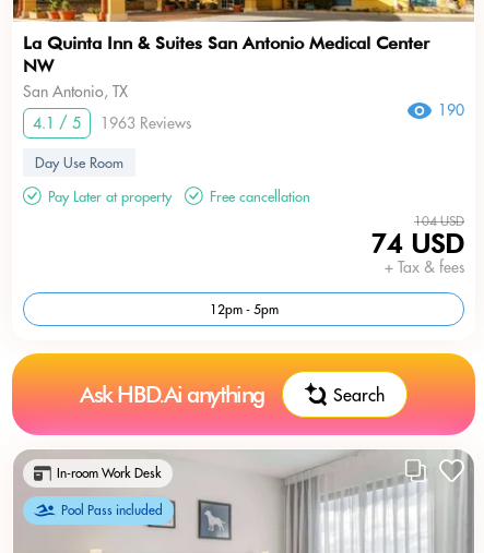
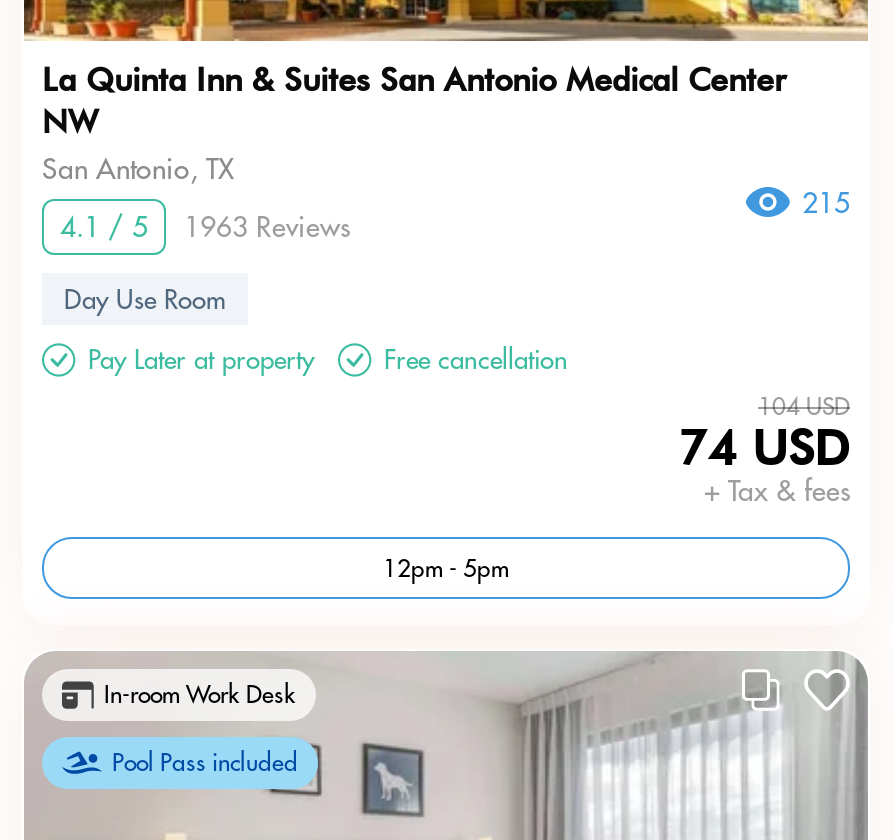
- 190
+ 215

- Ask HBD.Ai anything
- Search
